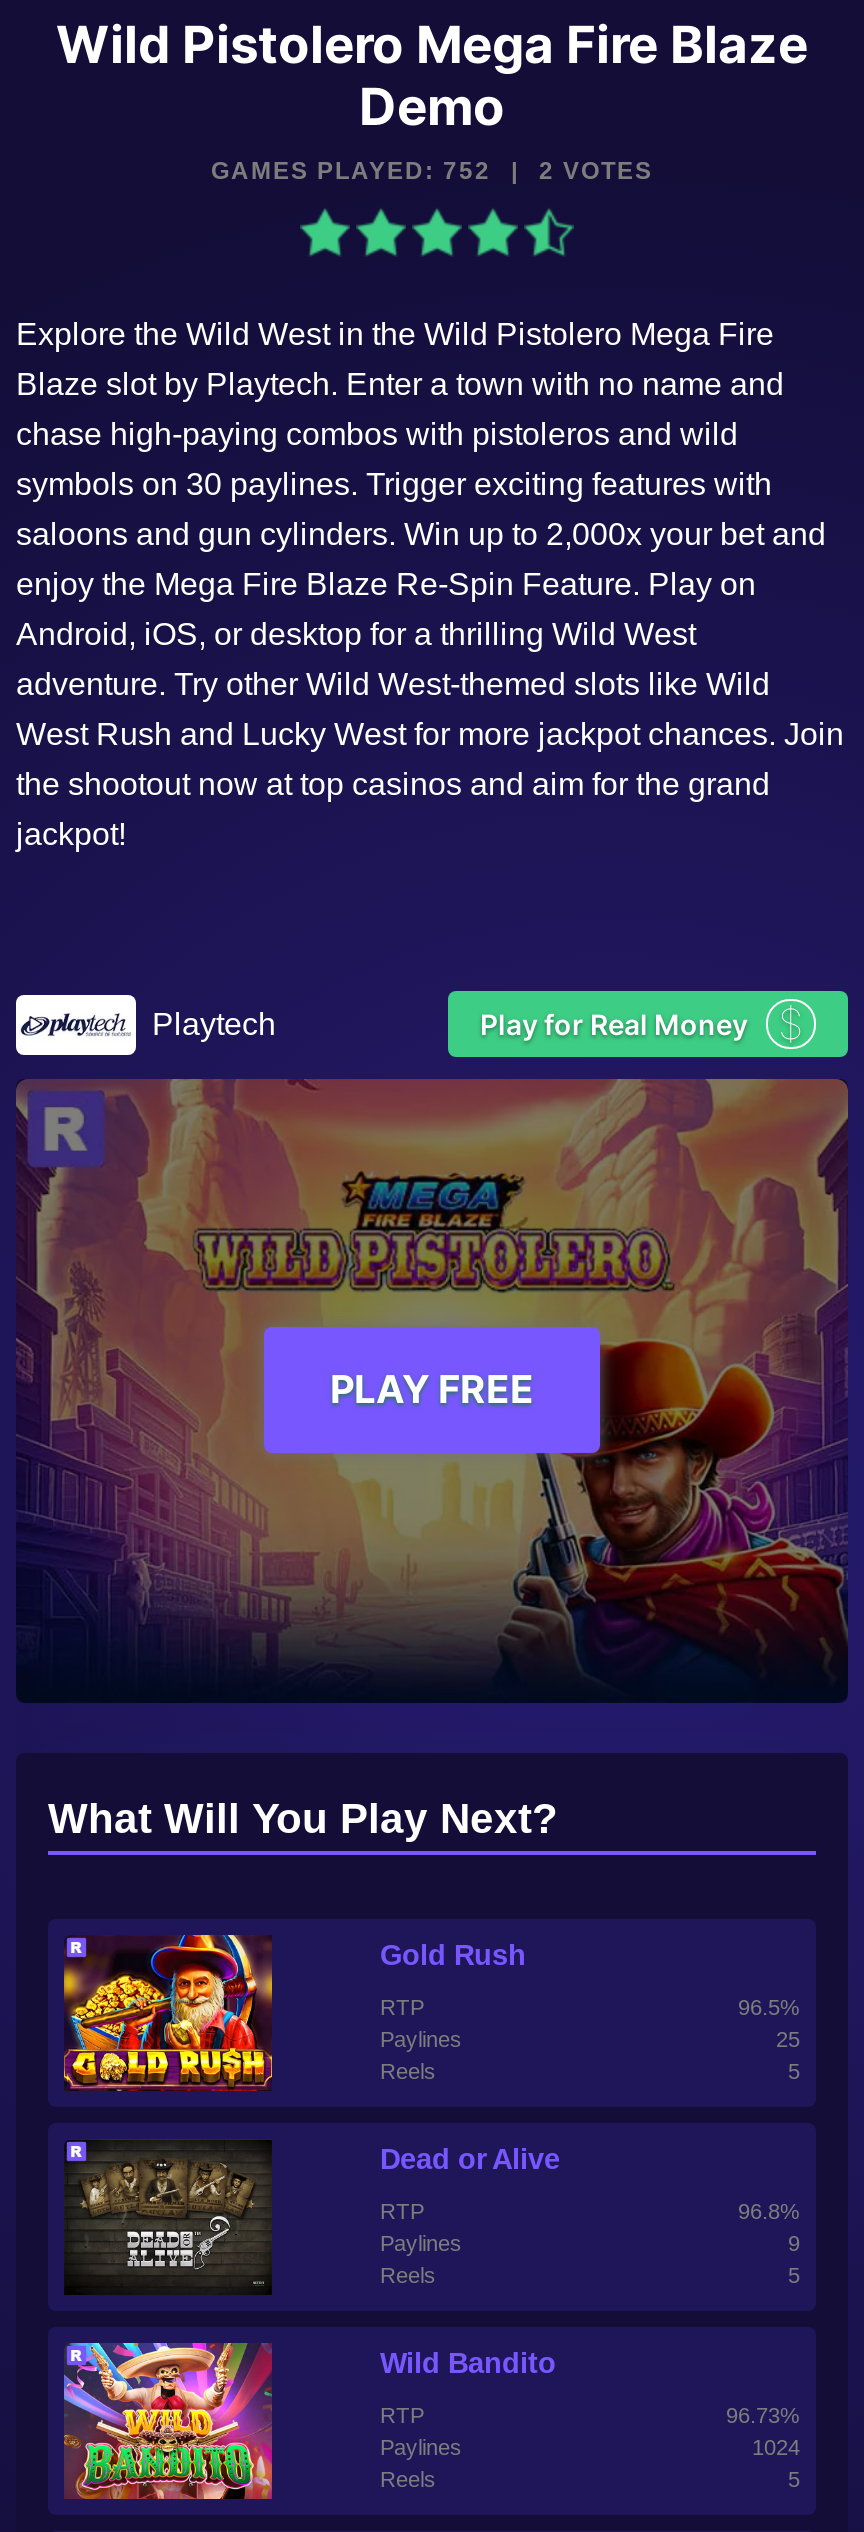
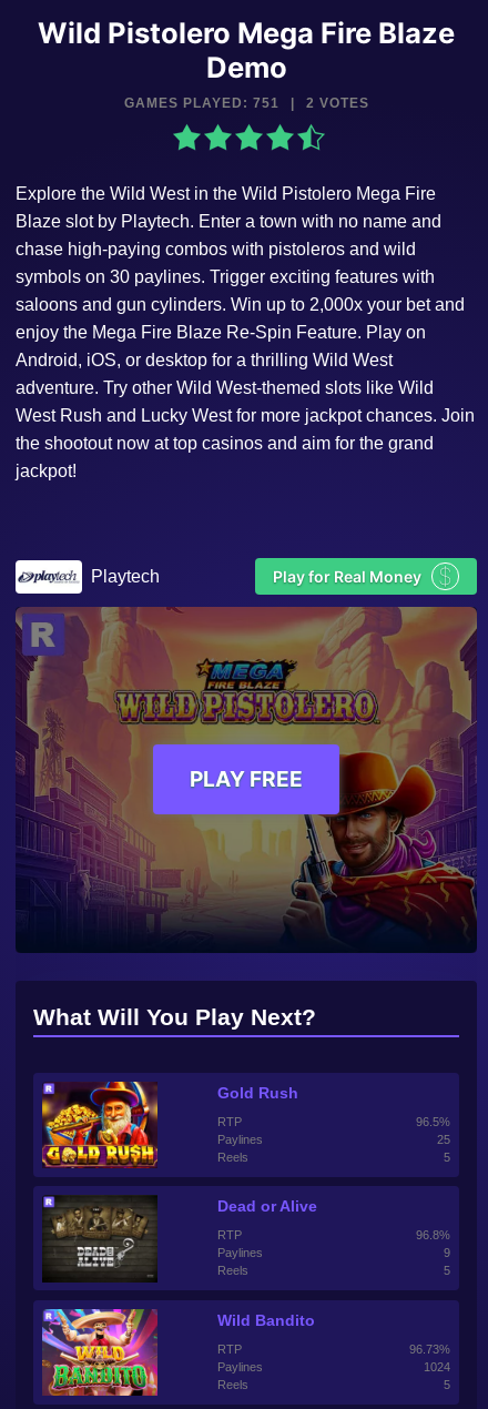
- GAMES PLAYED: 752
+ GAMES PLAYED: 751
